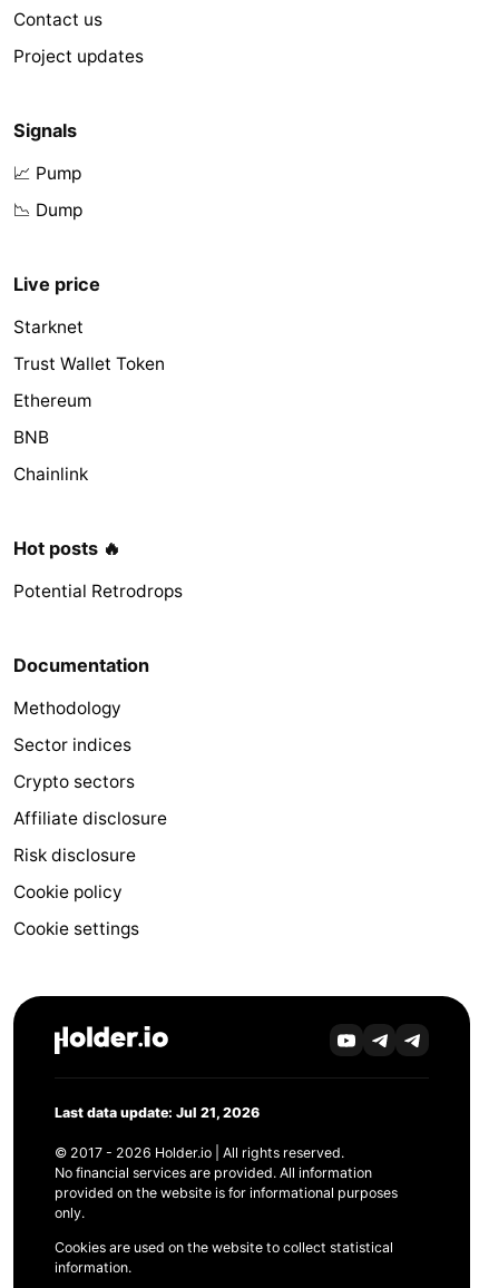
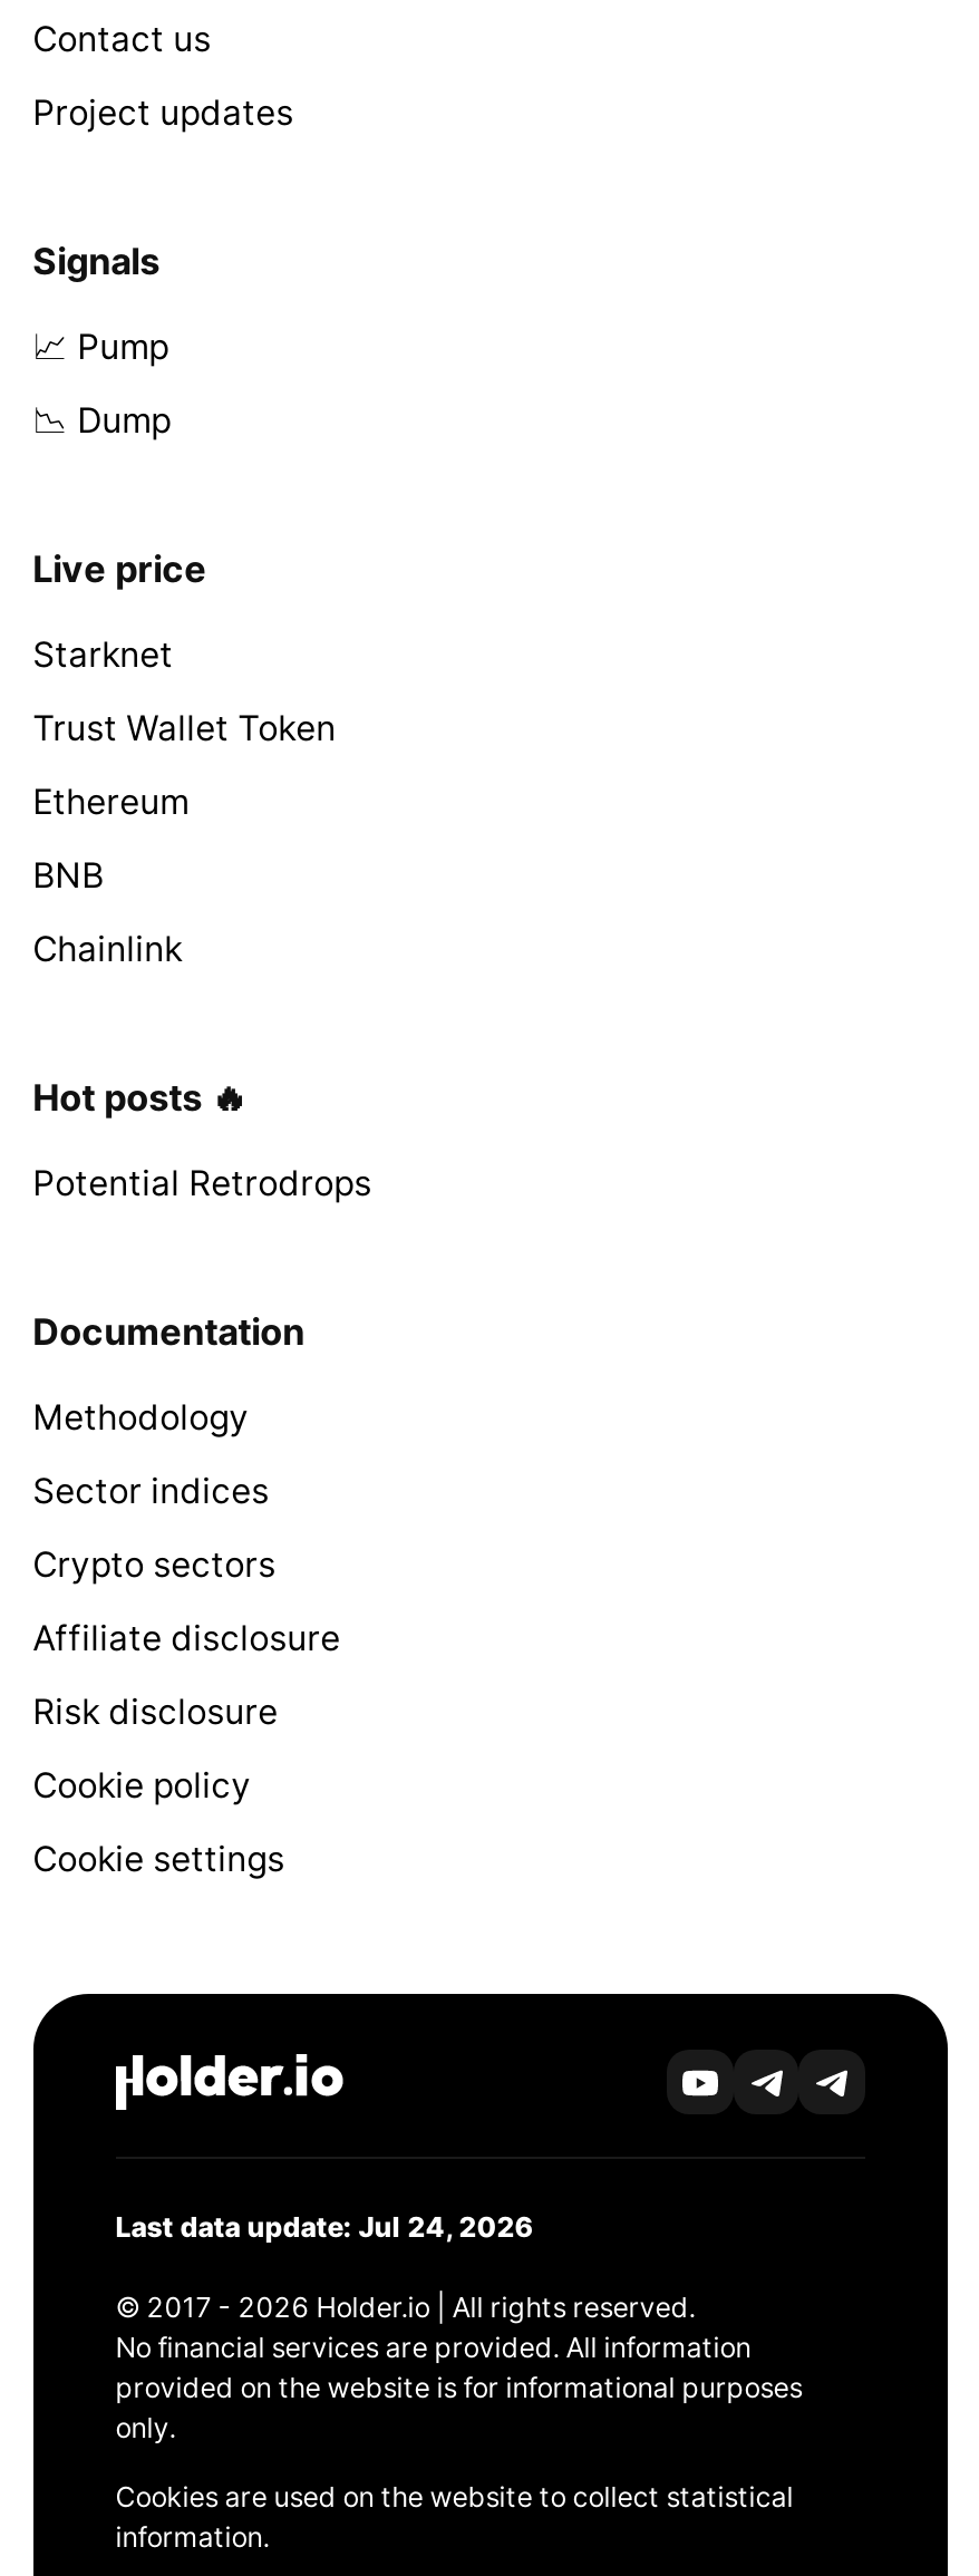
- Last data update: Jul 21, 2026
+ Last data update: Jul 24, 2026
